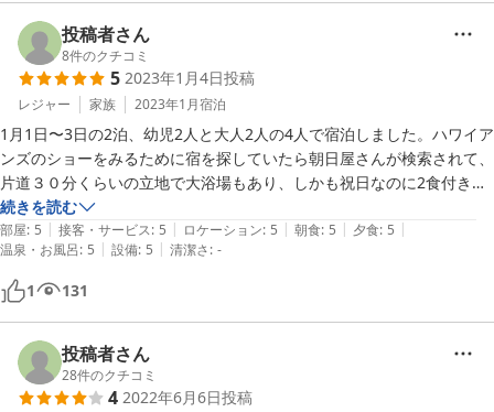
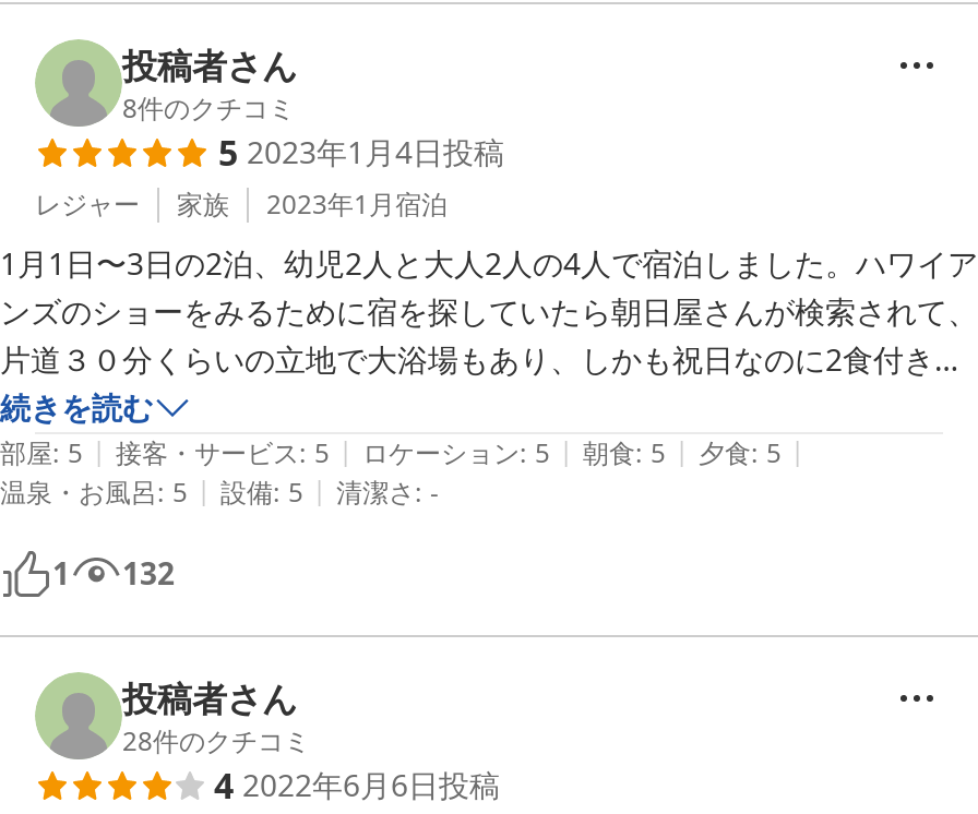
- 1 131
+ 1 132
